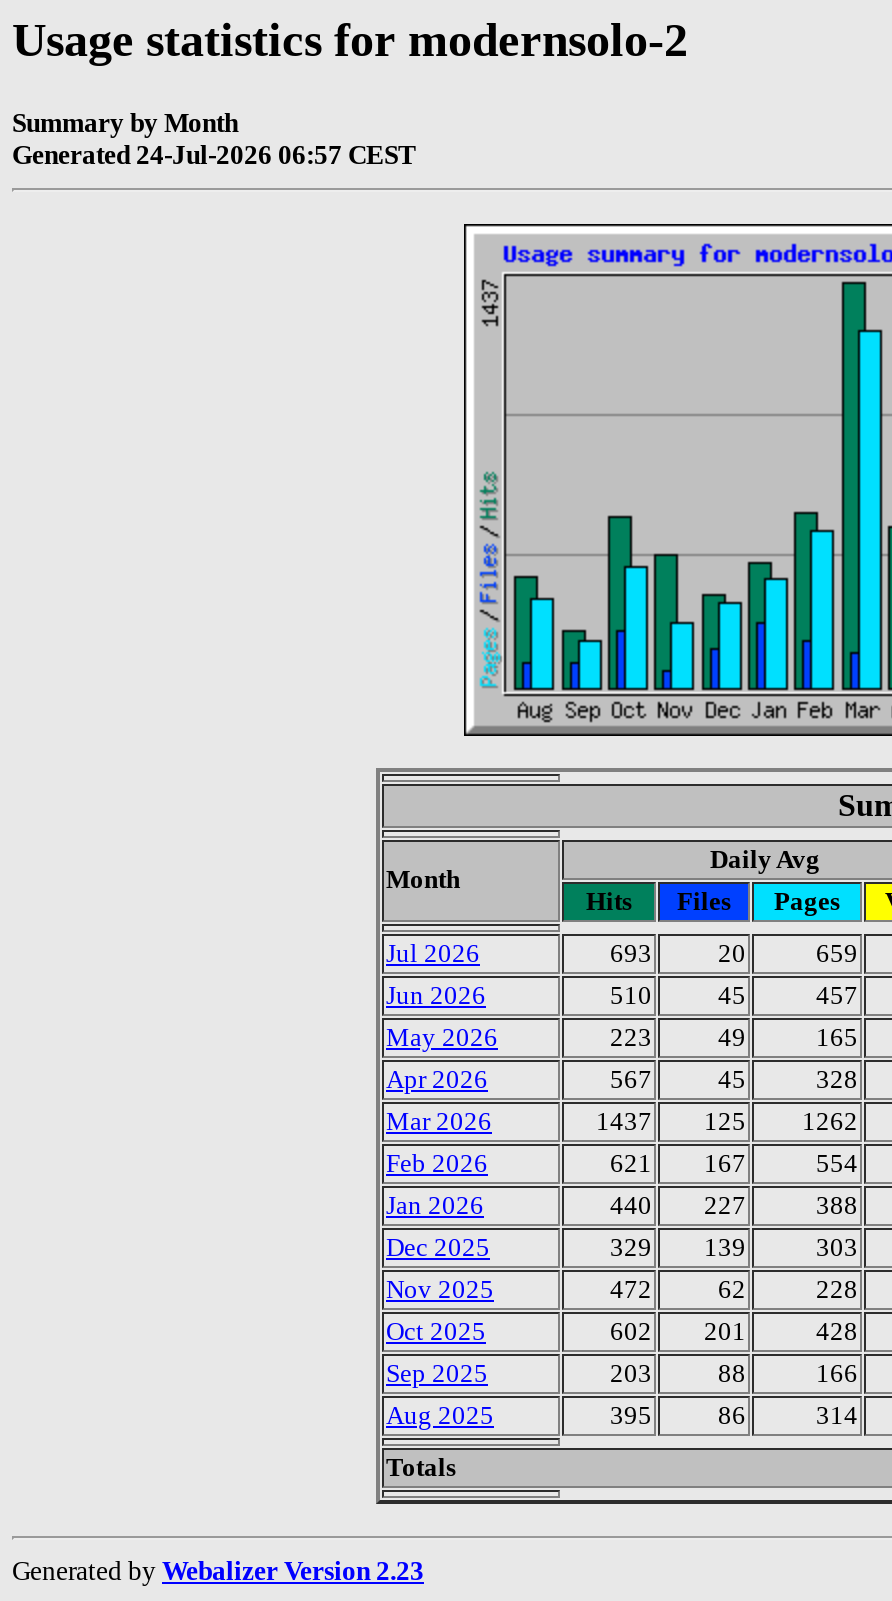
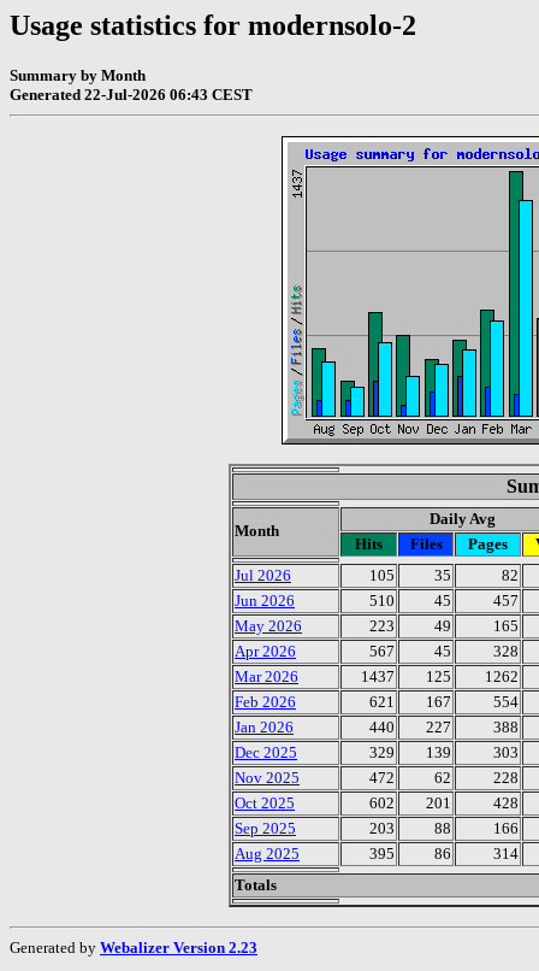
- Generated 24-Jul-2026 06:57 CEST
+ Generated 22-Jul-2026 06:43 CEST

- 693
+ 105

- 20
+ 35

- 659
+ 82
